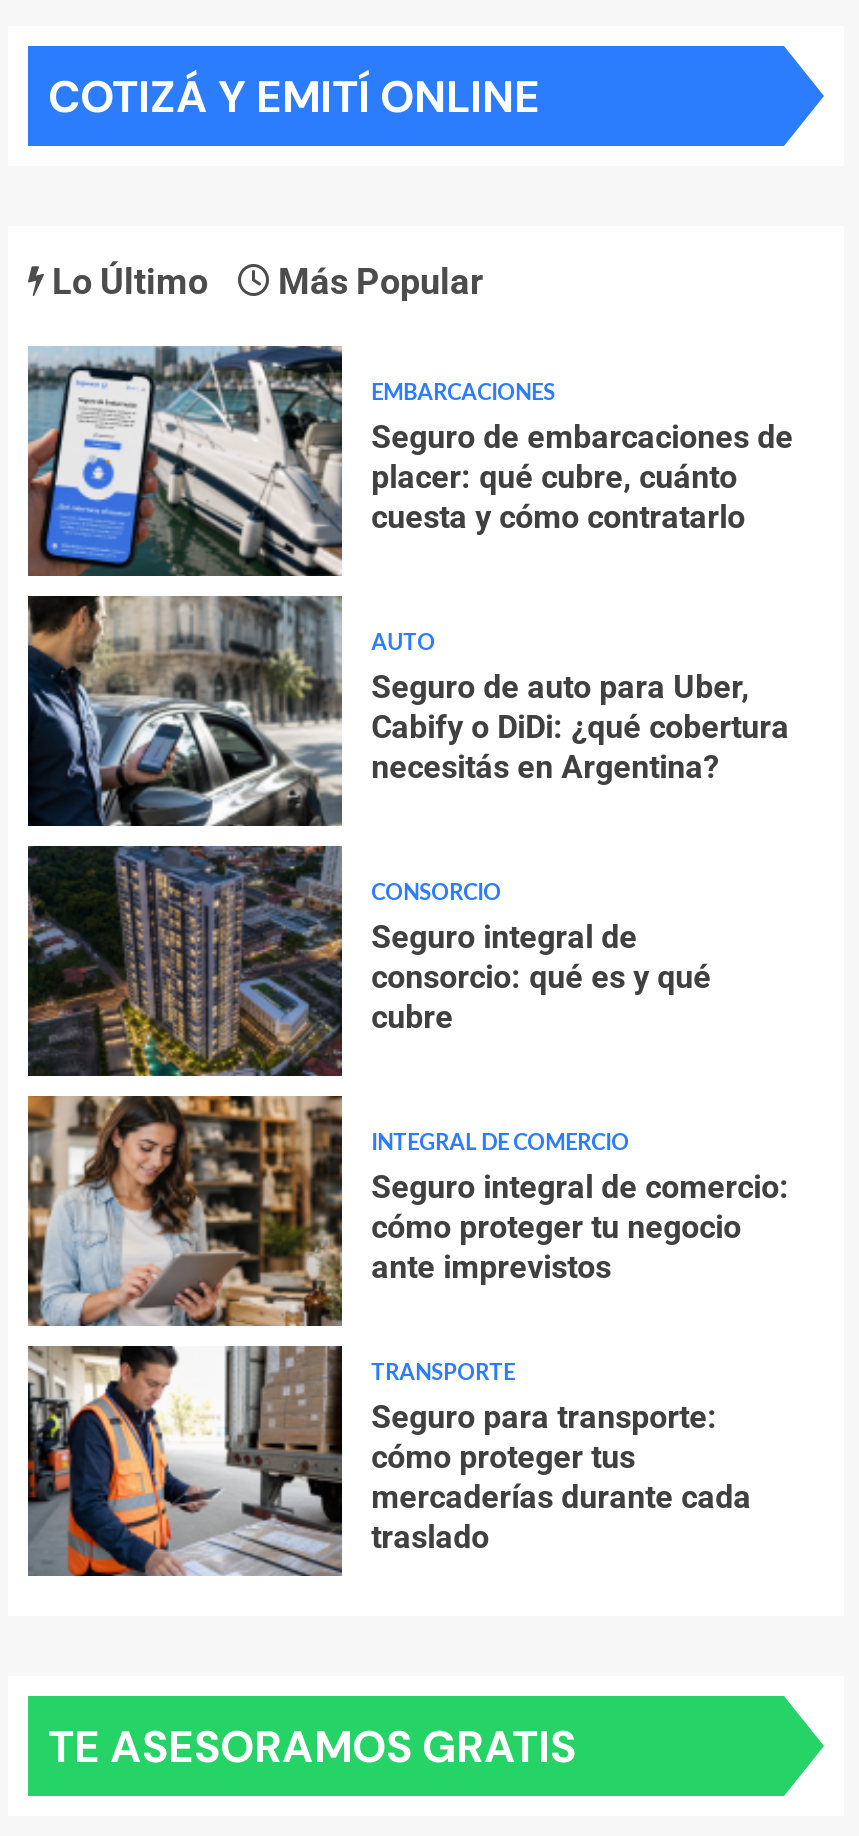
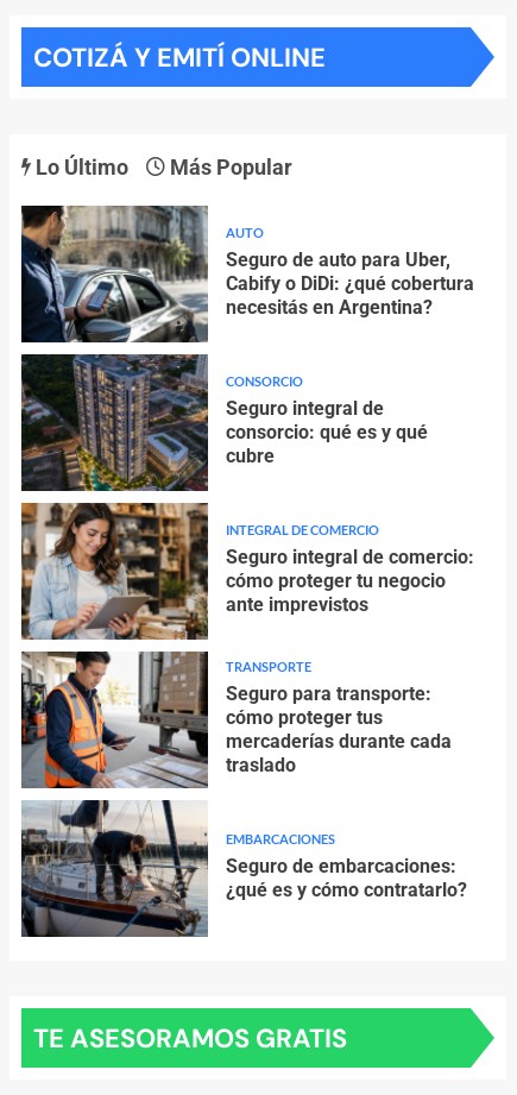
- [image]
- Seguro de embarcaciones de
- placer: qué cubre, cuánto
- cuesta y cómo contratarlo

moved down: EMBARCACIONES

moved up: AUTO | Seguro de auto para Uber, | Cabify o DiDi: ¿qué cobertura | ... | mercaderías durante cada | traslado

+ [image]
+ Seguro de embarcaciones:
+ ¿qué es y cómo contratarlo?
